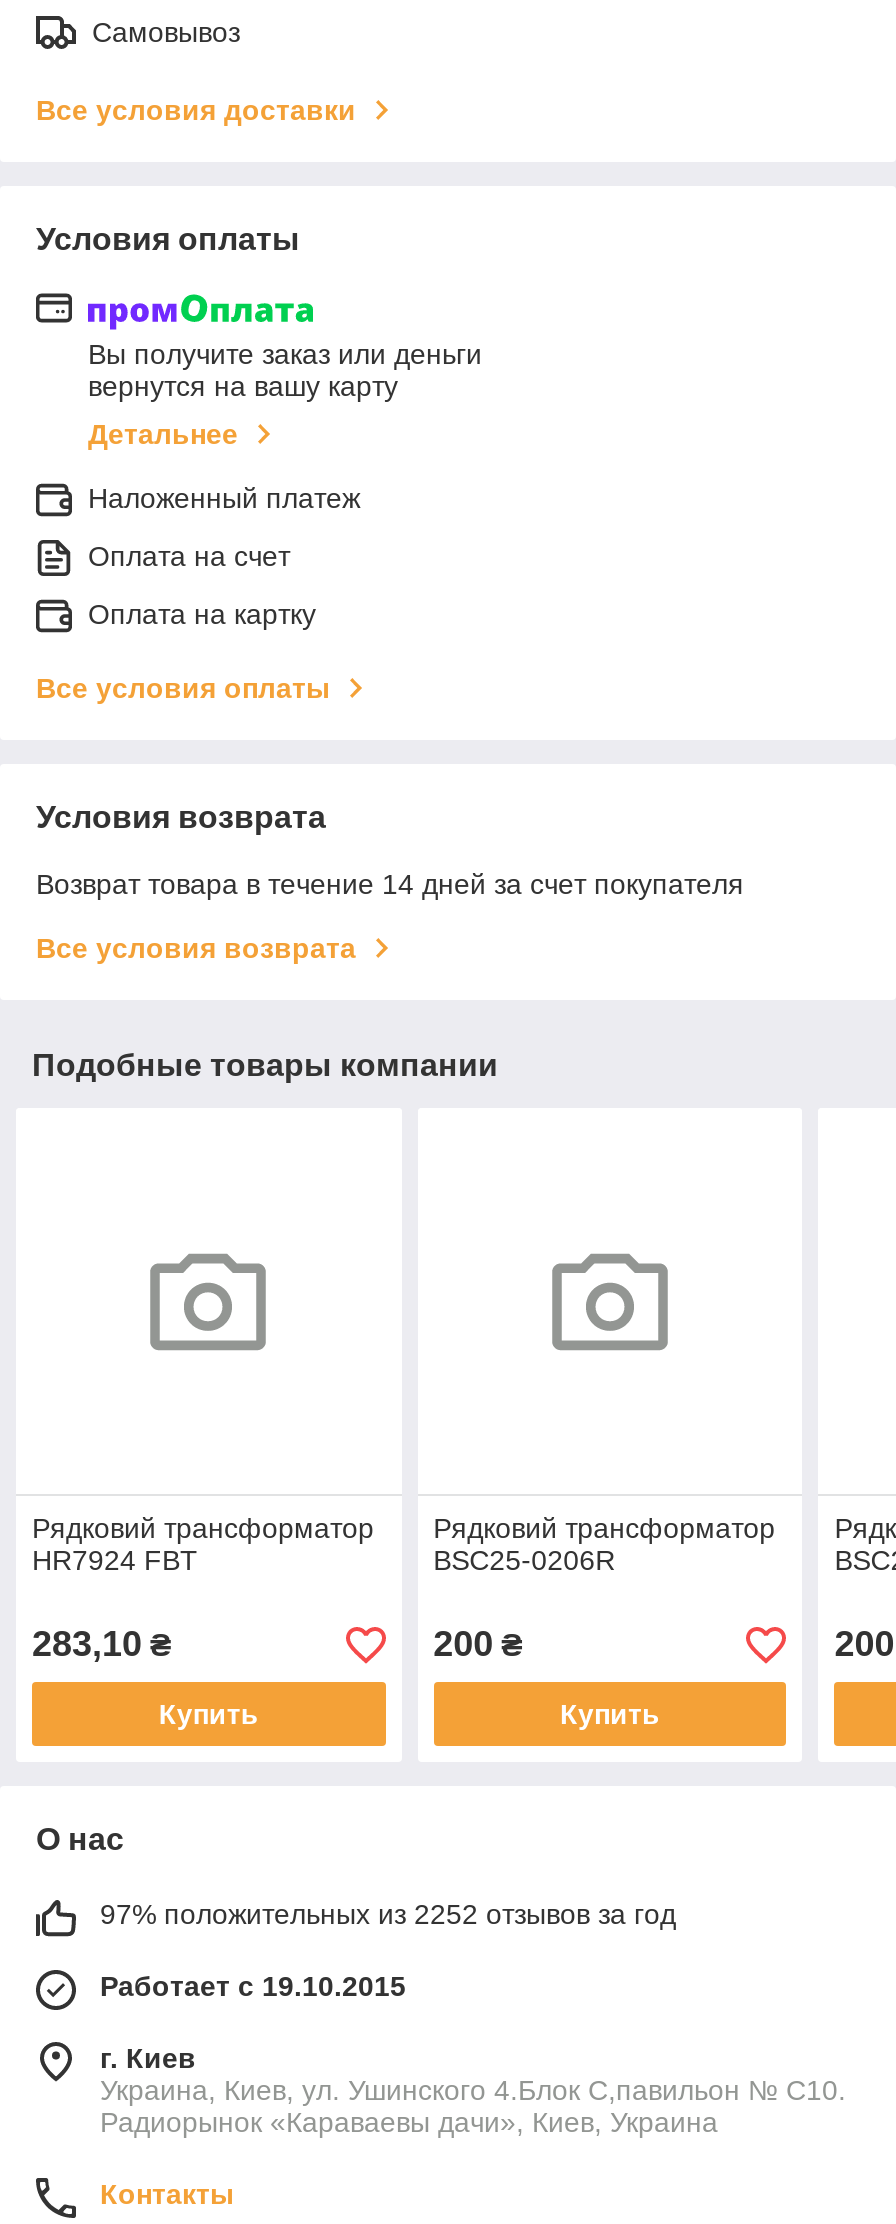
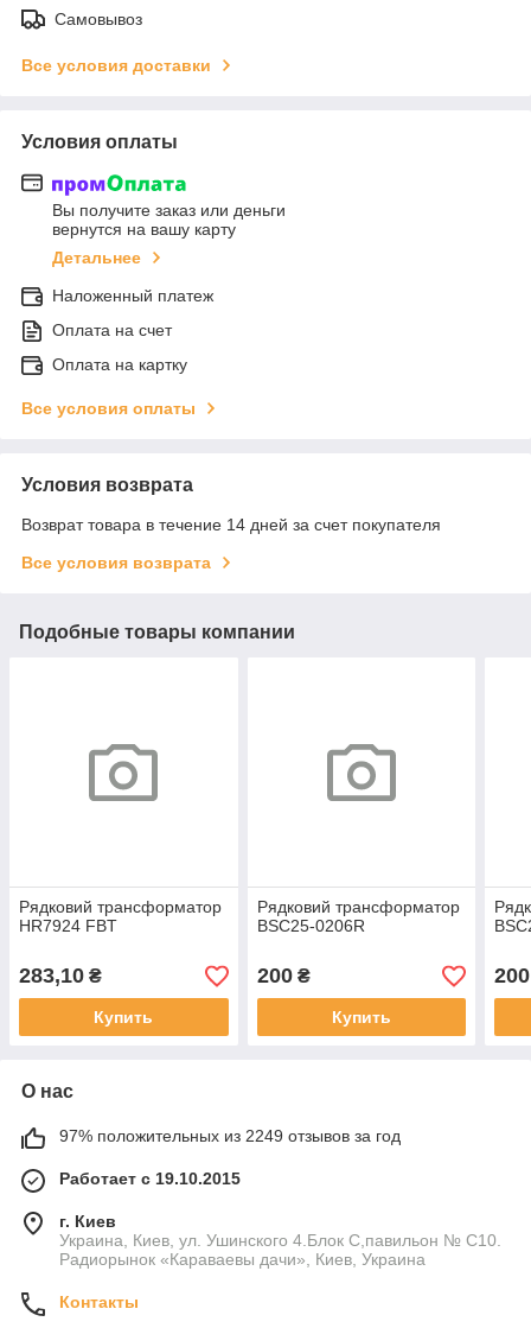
- 97% положительных из 2252 отзывов за год
+ 97% положительных из 2249 отзывов за год
